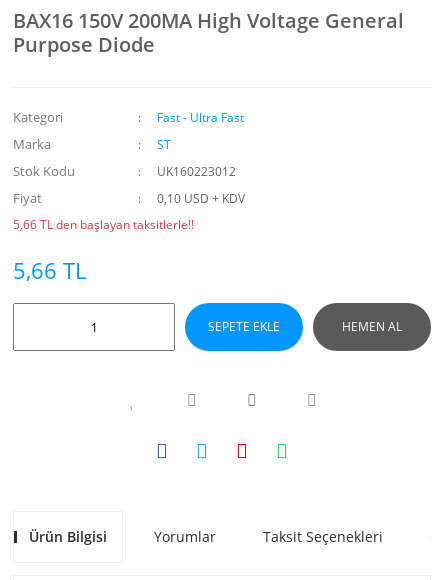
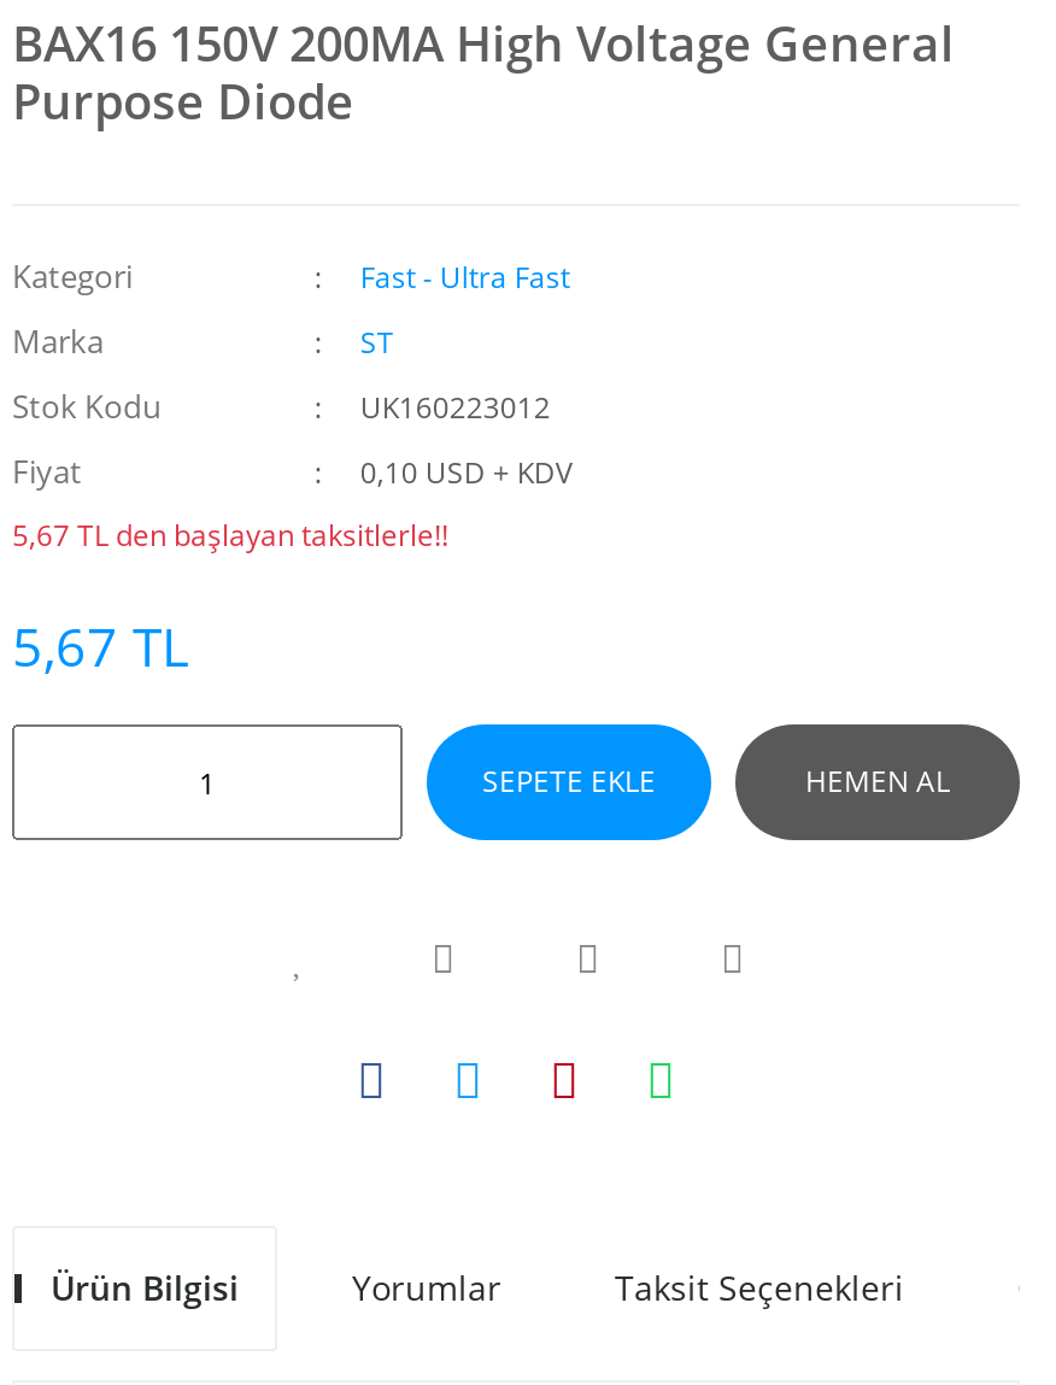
- 5,66 TL den başlayan taksitlerle!!
+ 5,67 TL den başlayan taksitlerle!!

- 5,66 TL
+ 5,67 TL
